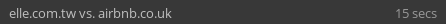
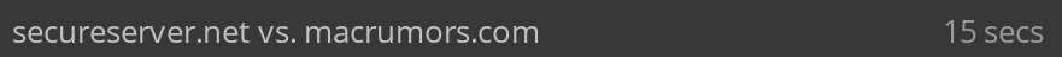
- elle.com.tw vs. airbnb.co.uk
+ secureserver.net vs. macrumors.com
